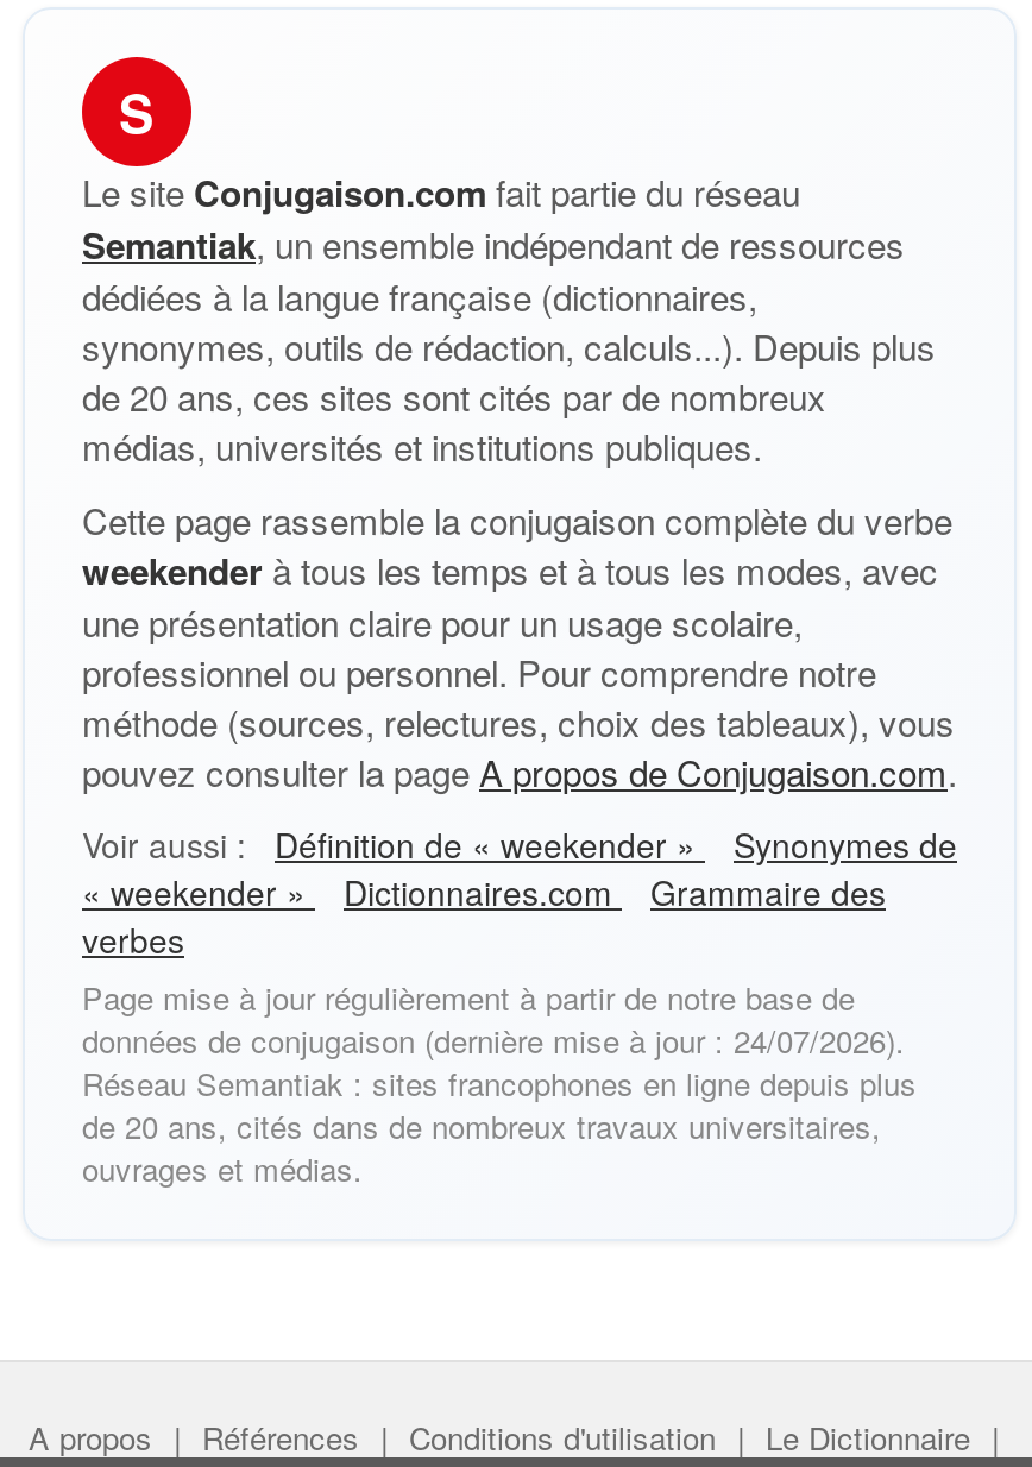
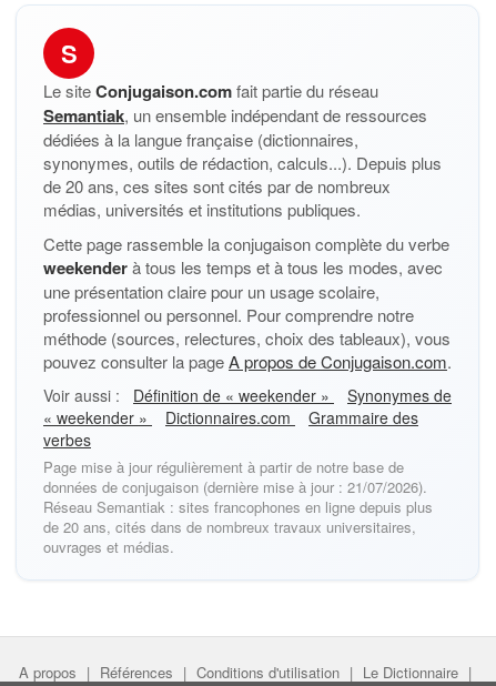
- données de conjugaison (dernière mise à jour : 24/07/2026).
+ données de conjugaison (dernière mise à jour : 21/07/2026).
